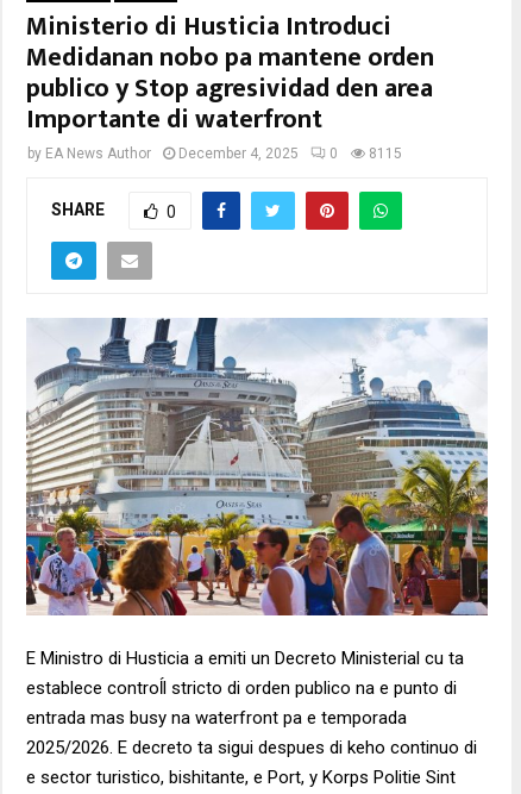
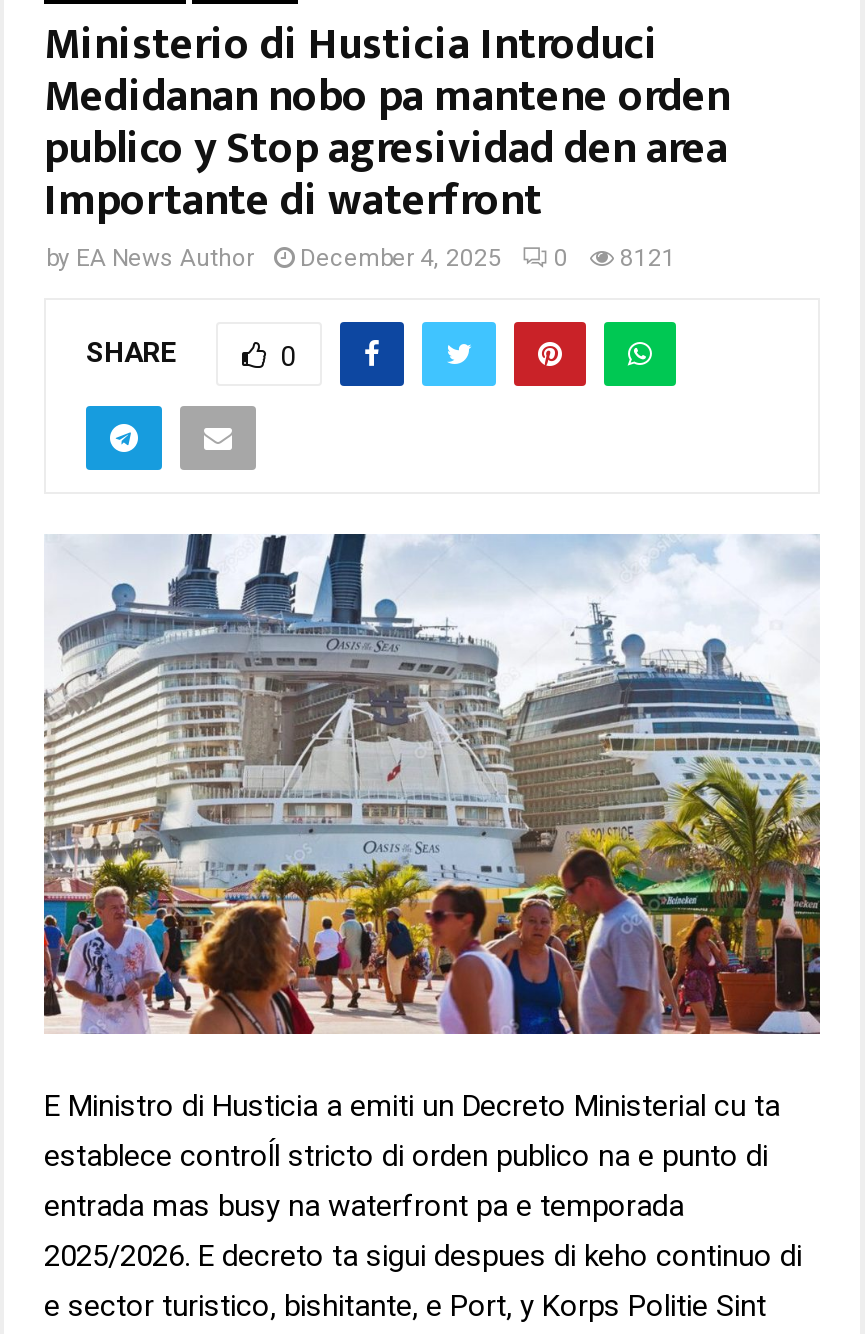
- by EA News Author December 4, 2025 0 8115
+ by EA News Author December 4, 2025 0 8121
